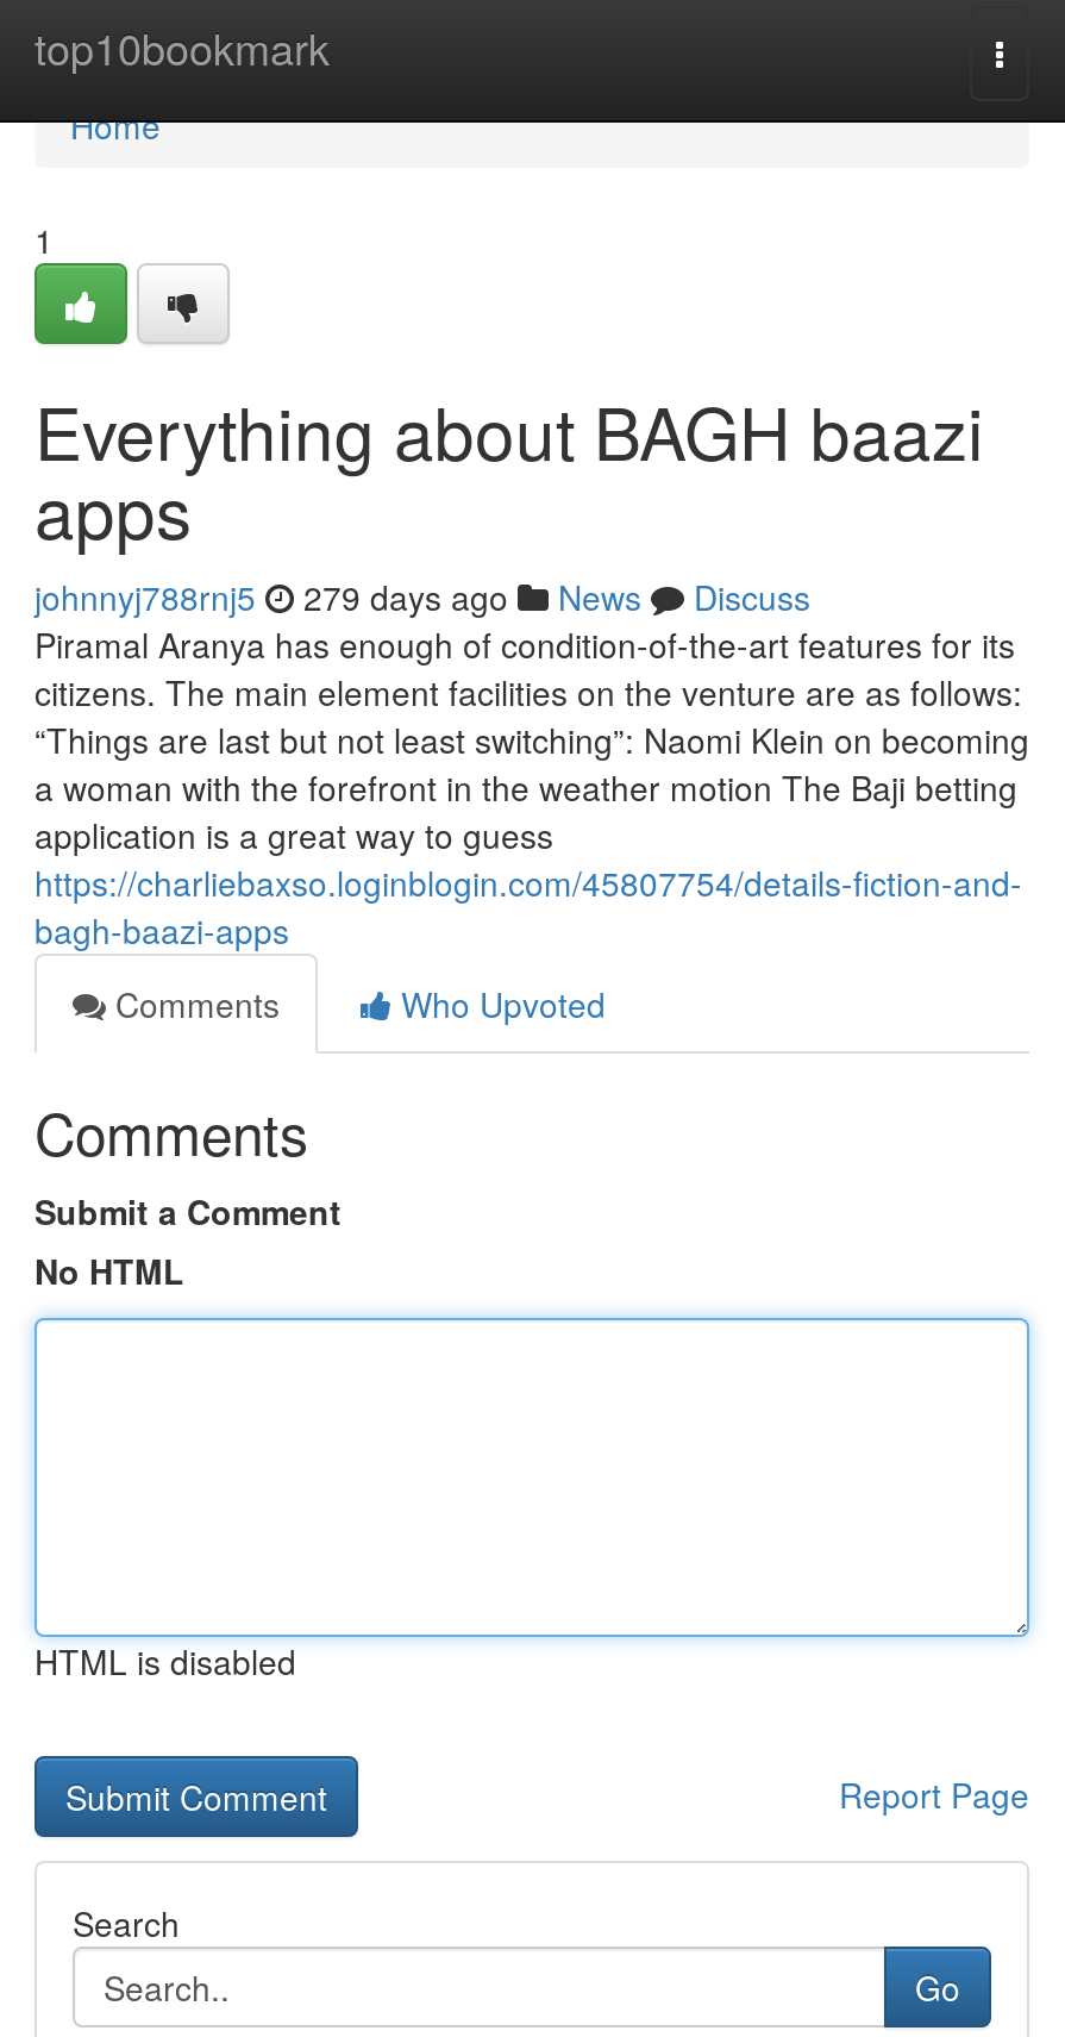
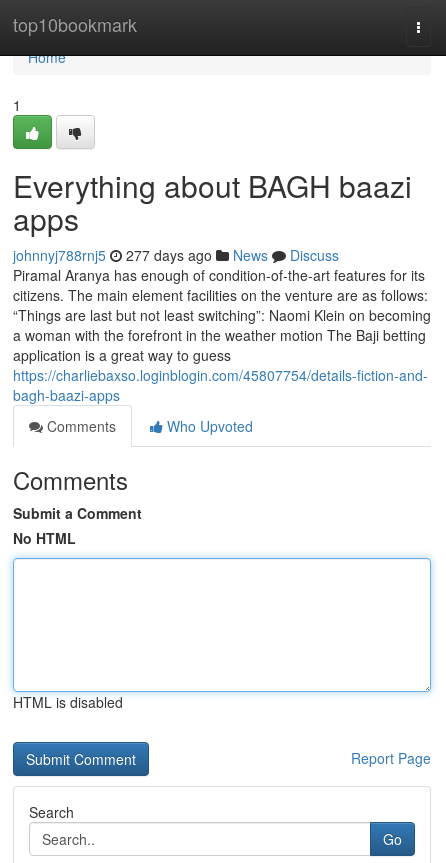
- johnnyj788rnj5 279 days ago News Discuss
+ johnnyj788rnj5 277 days ago News Discuss
